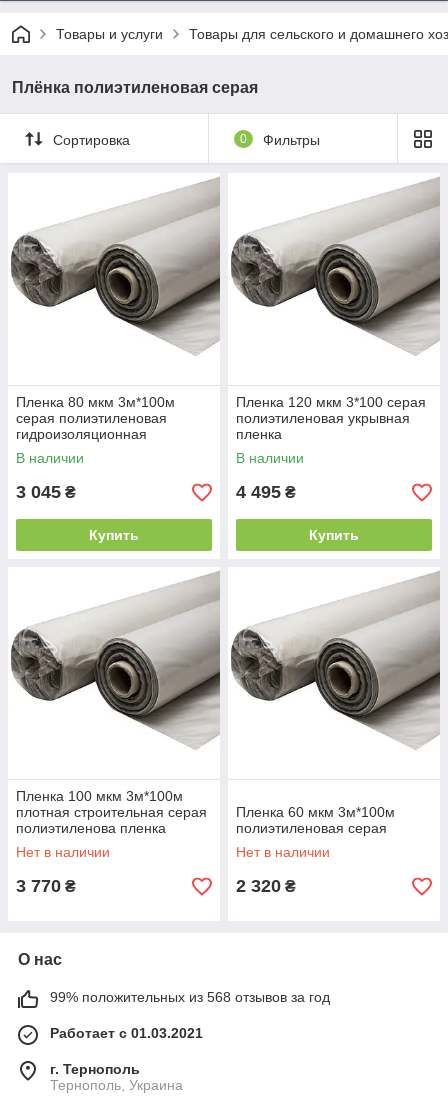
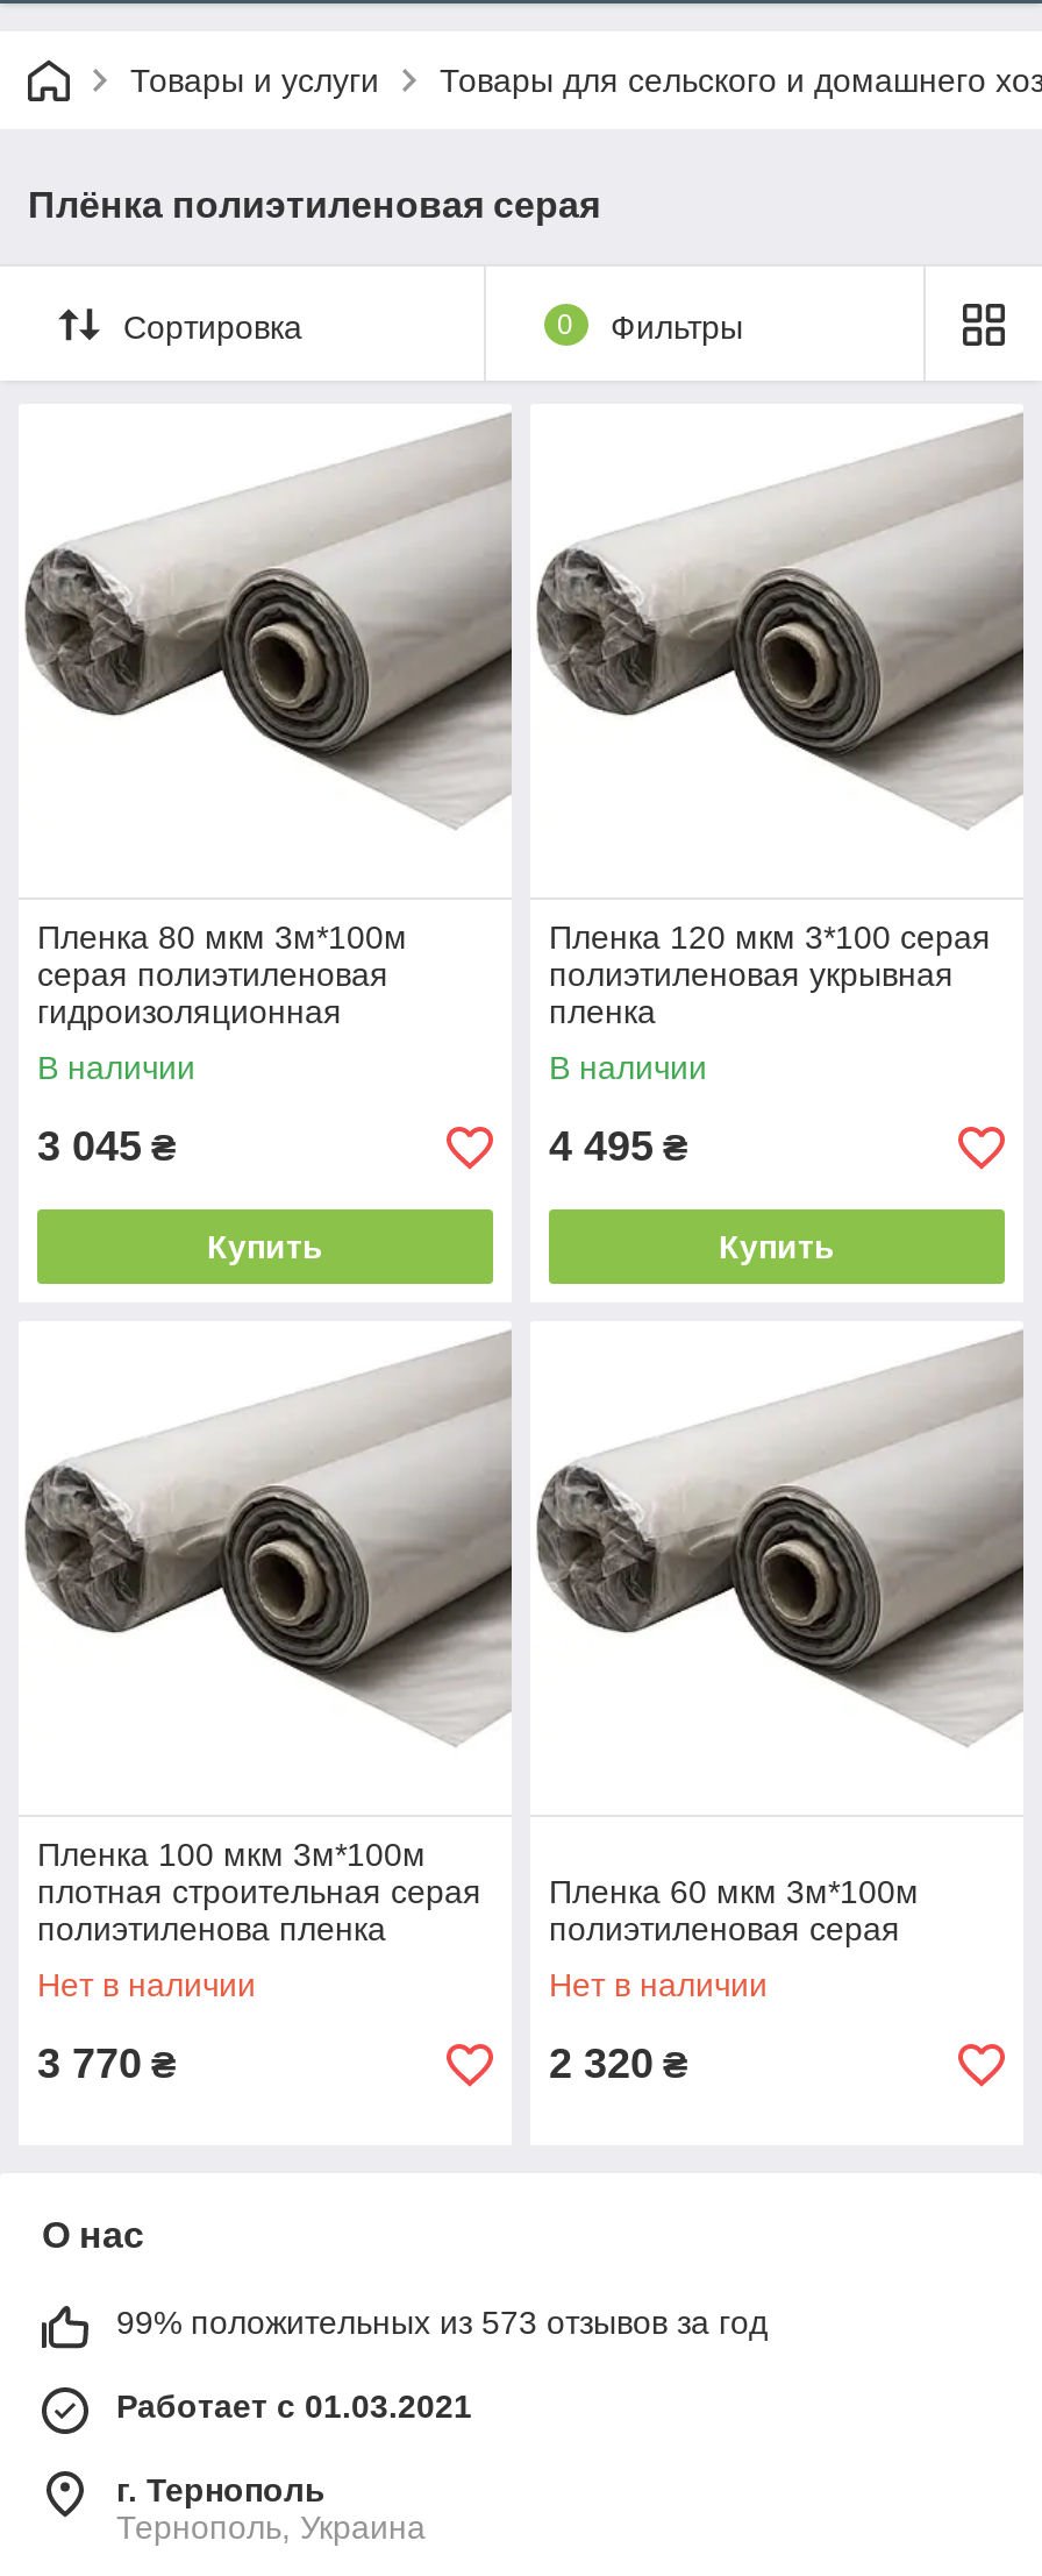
- 99% положительных из 568 отзывов за год
+ 99% положительных из 573 отзывов за год
